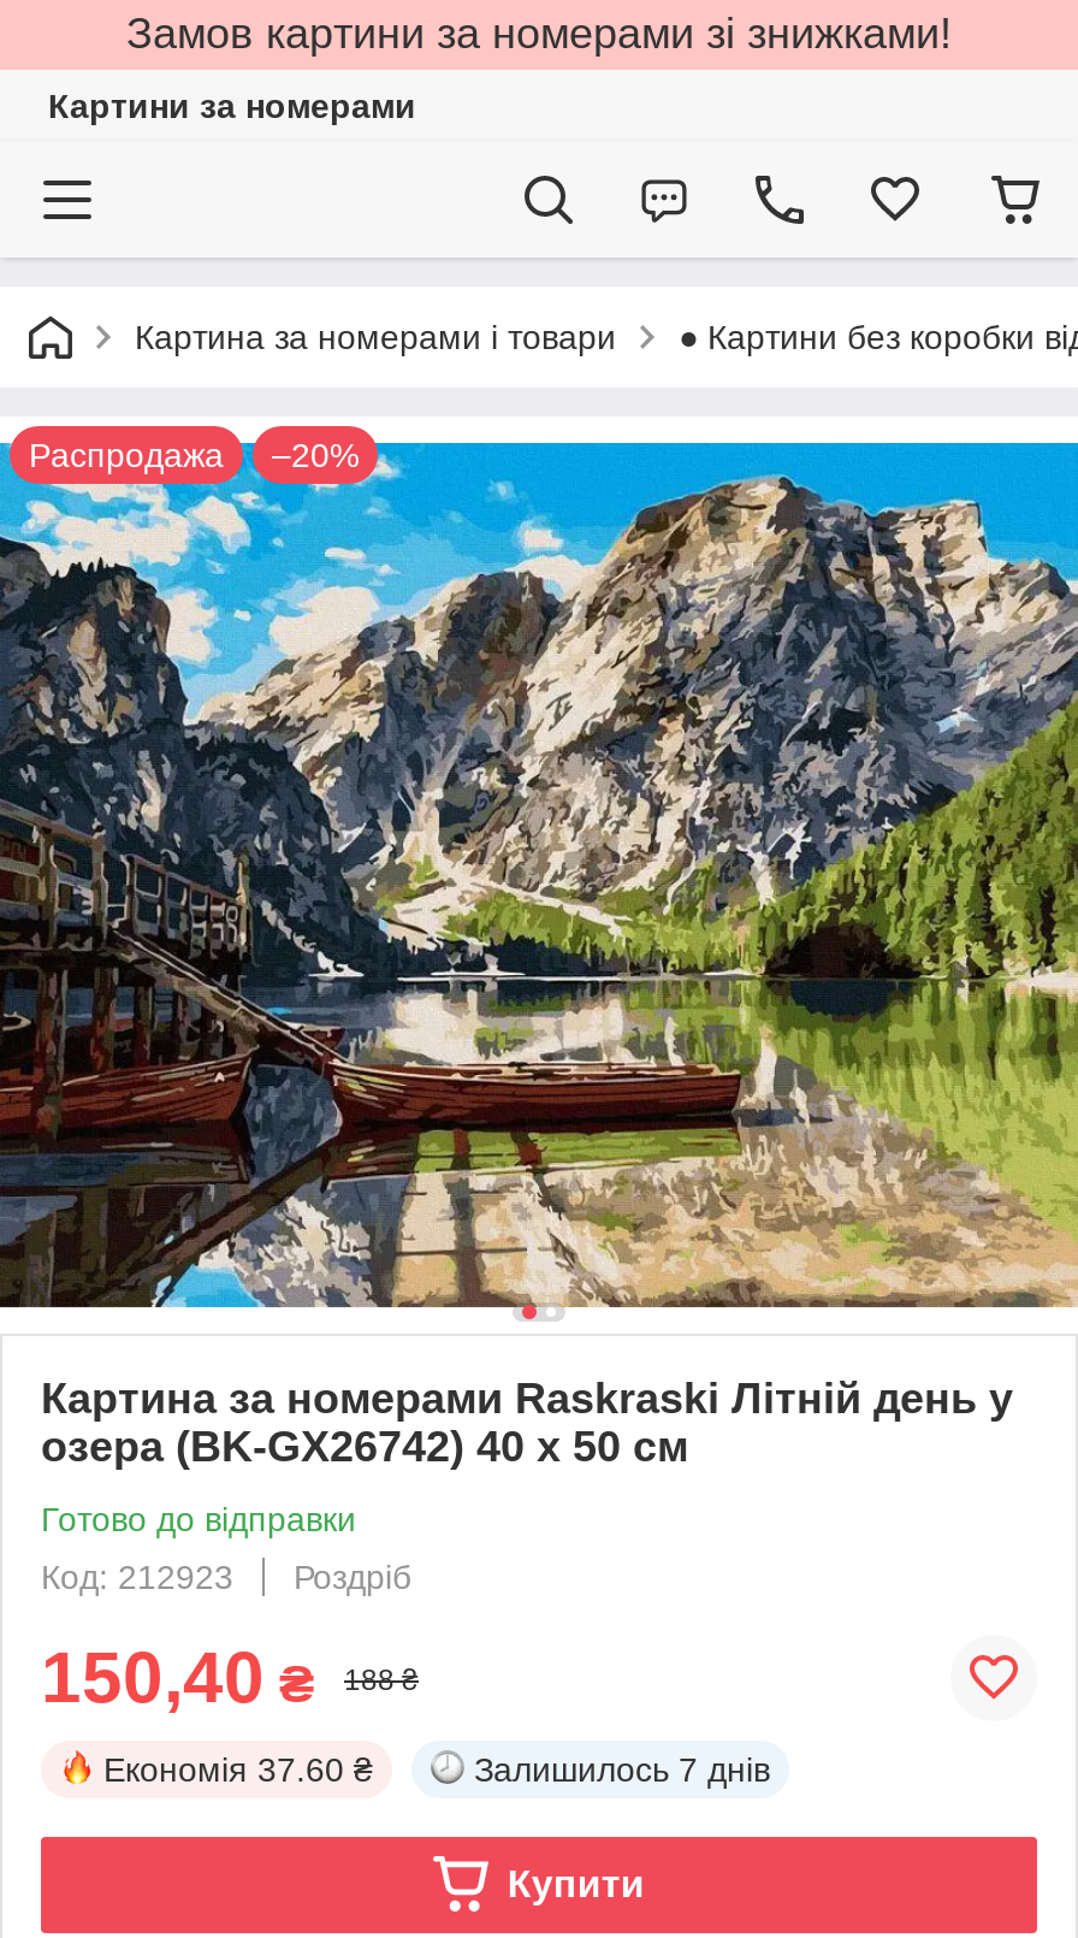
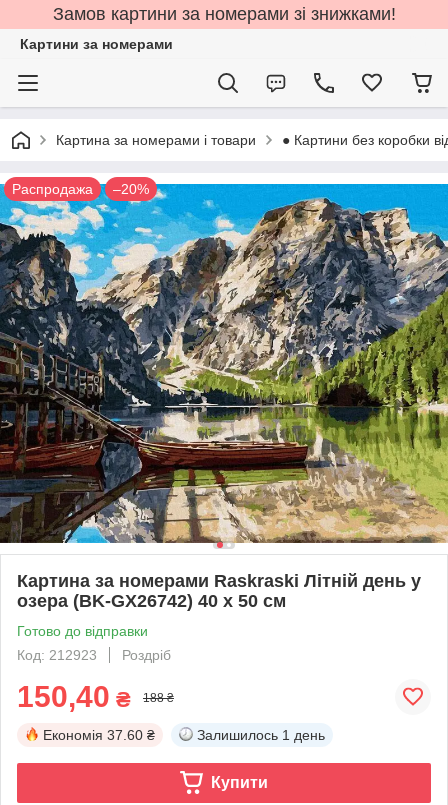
- Залишилось 7 днів
+ Залишилось 1 день
